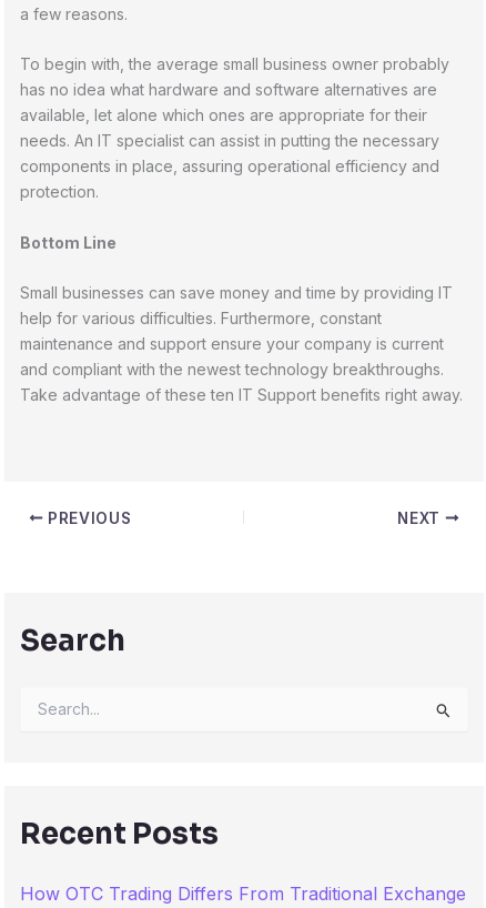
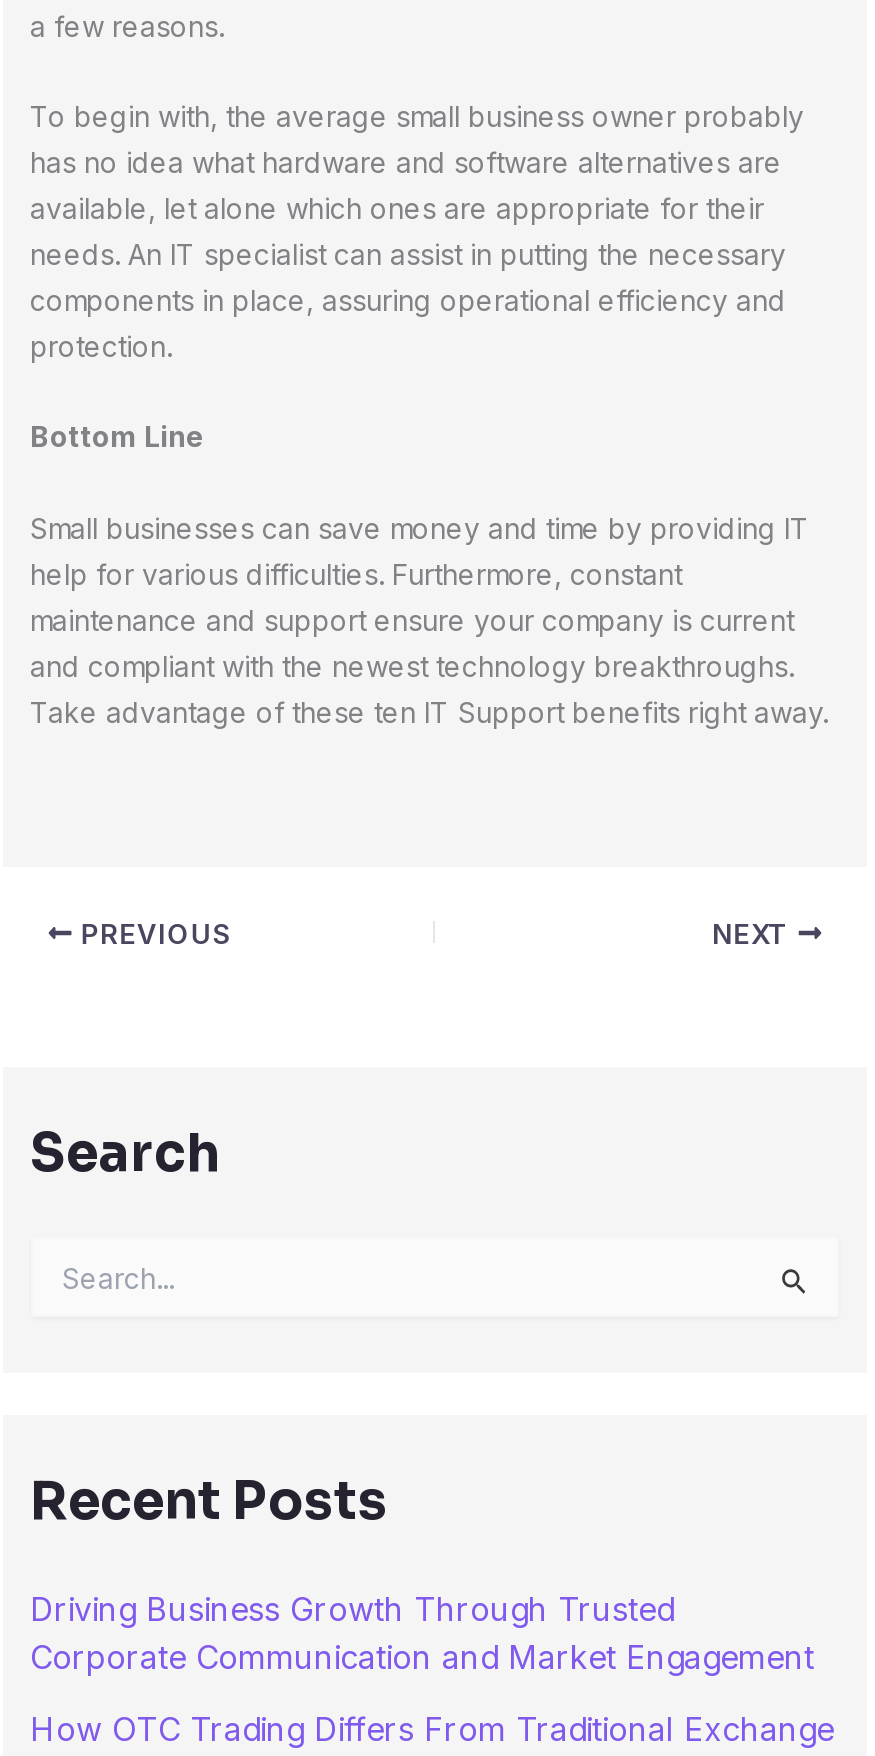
+ Driving Business Growth Through Trusted
+ Corporate Communication and Market Engagement
